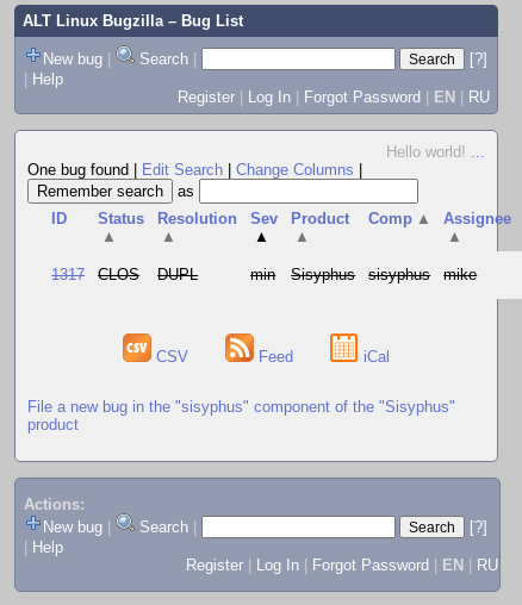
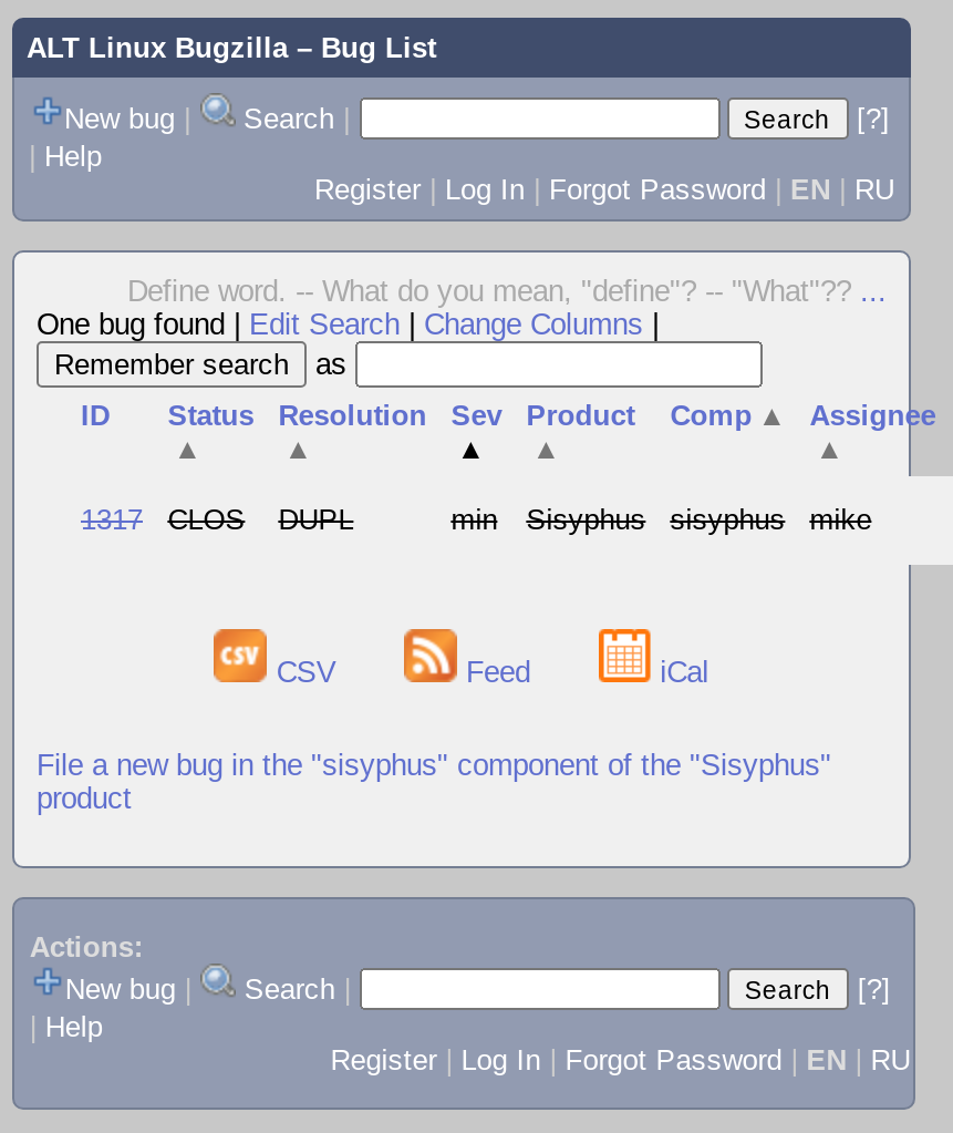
- Hello world!...
+ Define word. -- What do you mean, "define"? -- "What"??...
